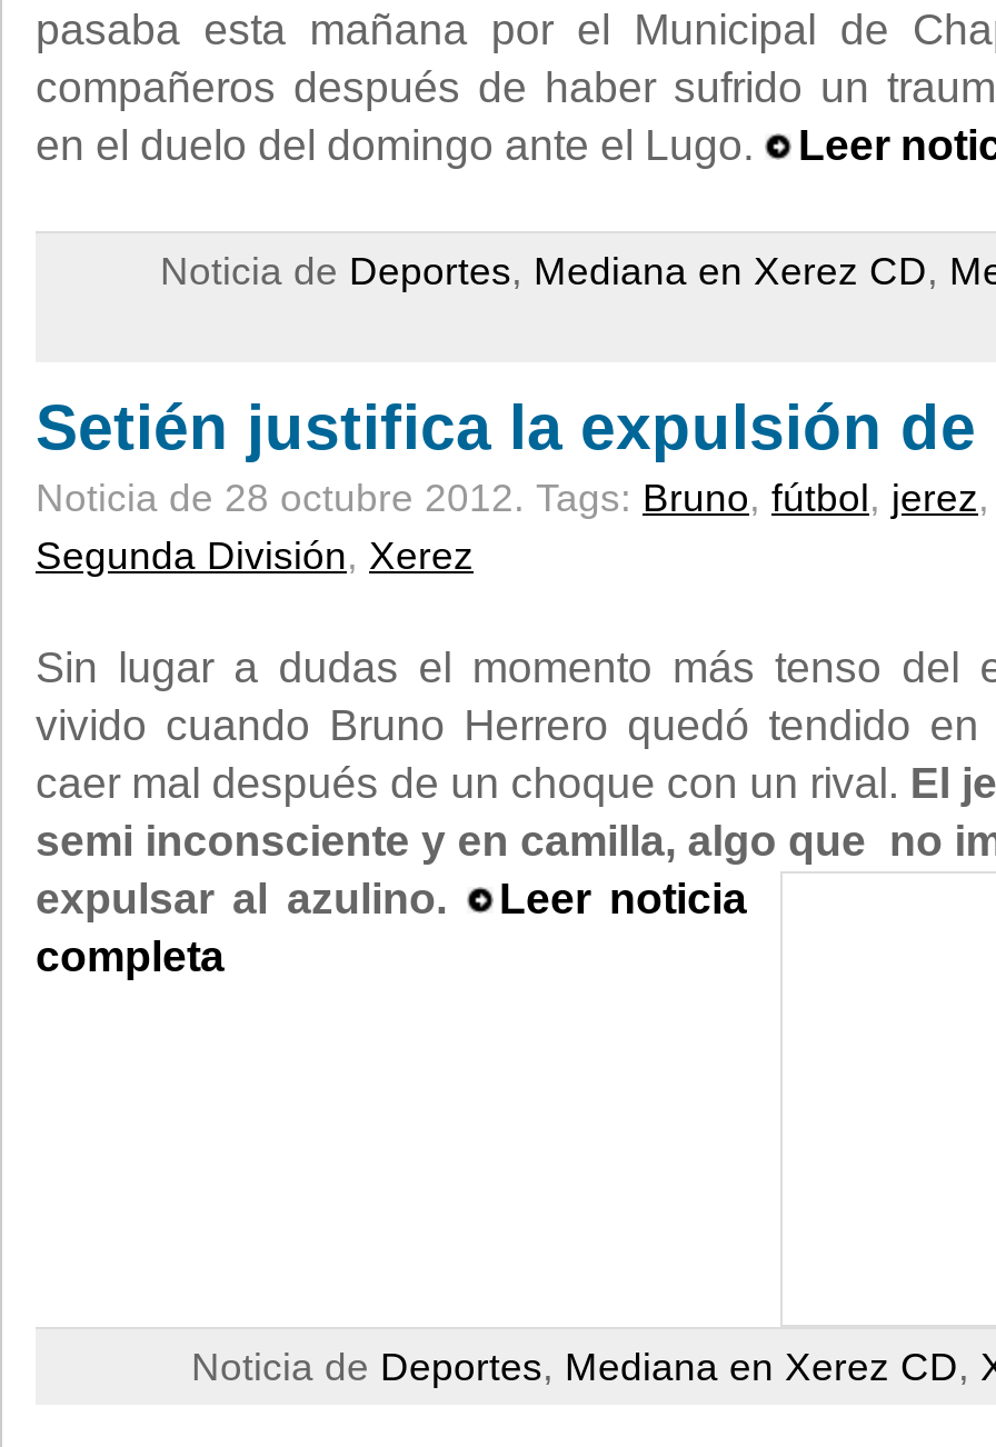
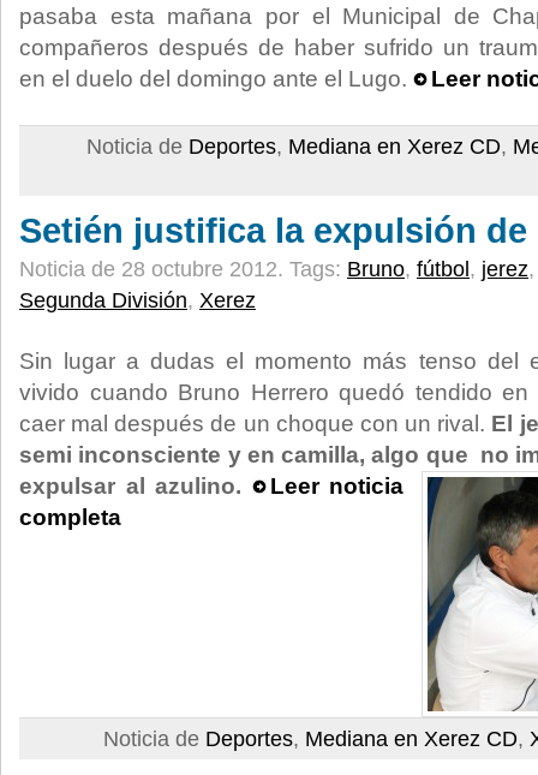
+ [image]
